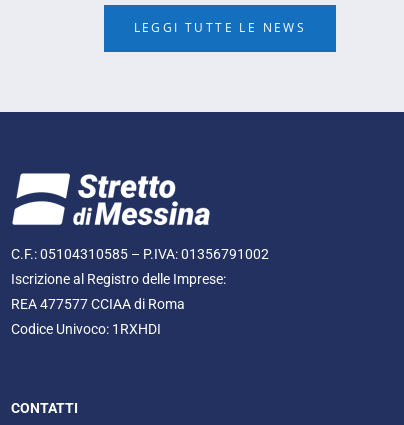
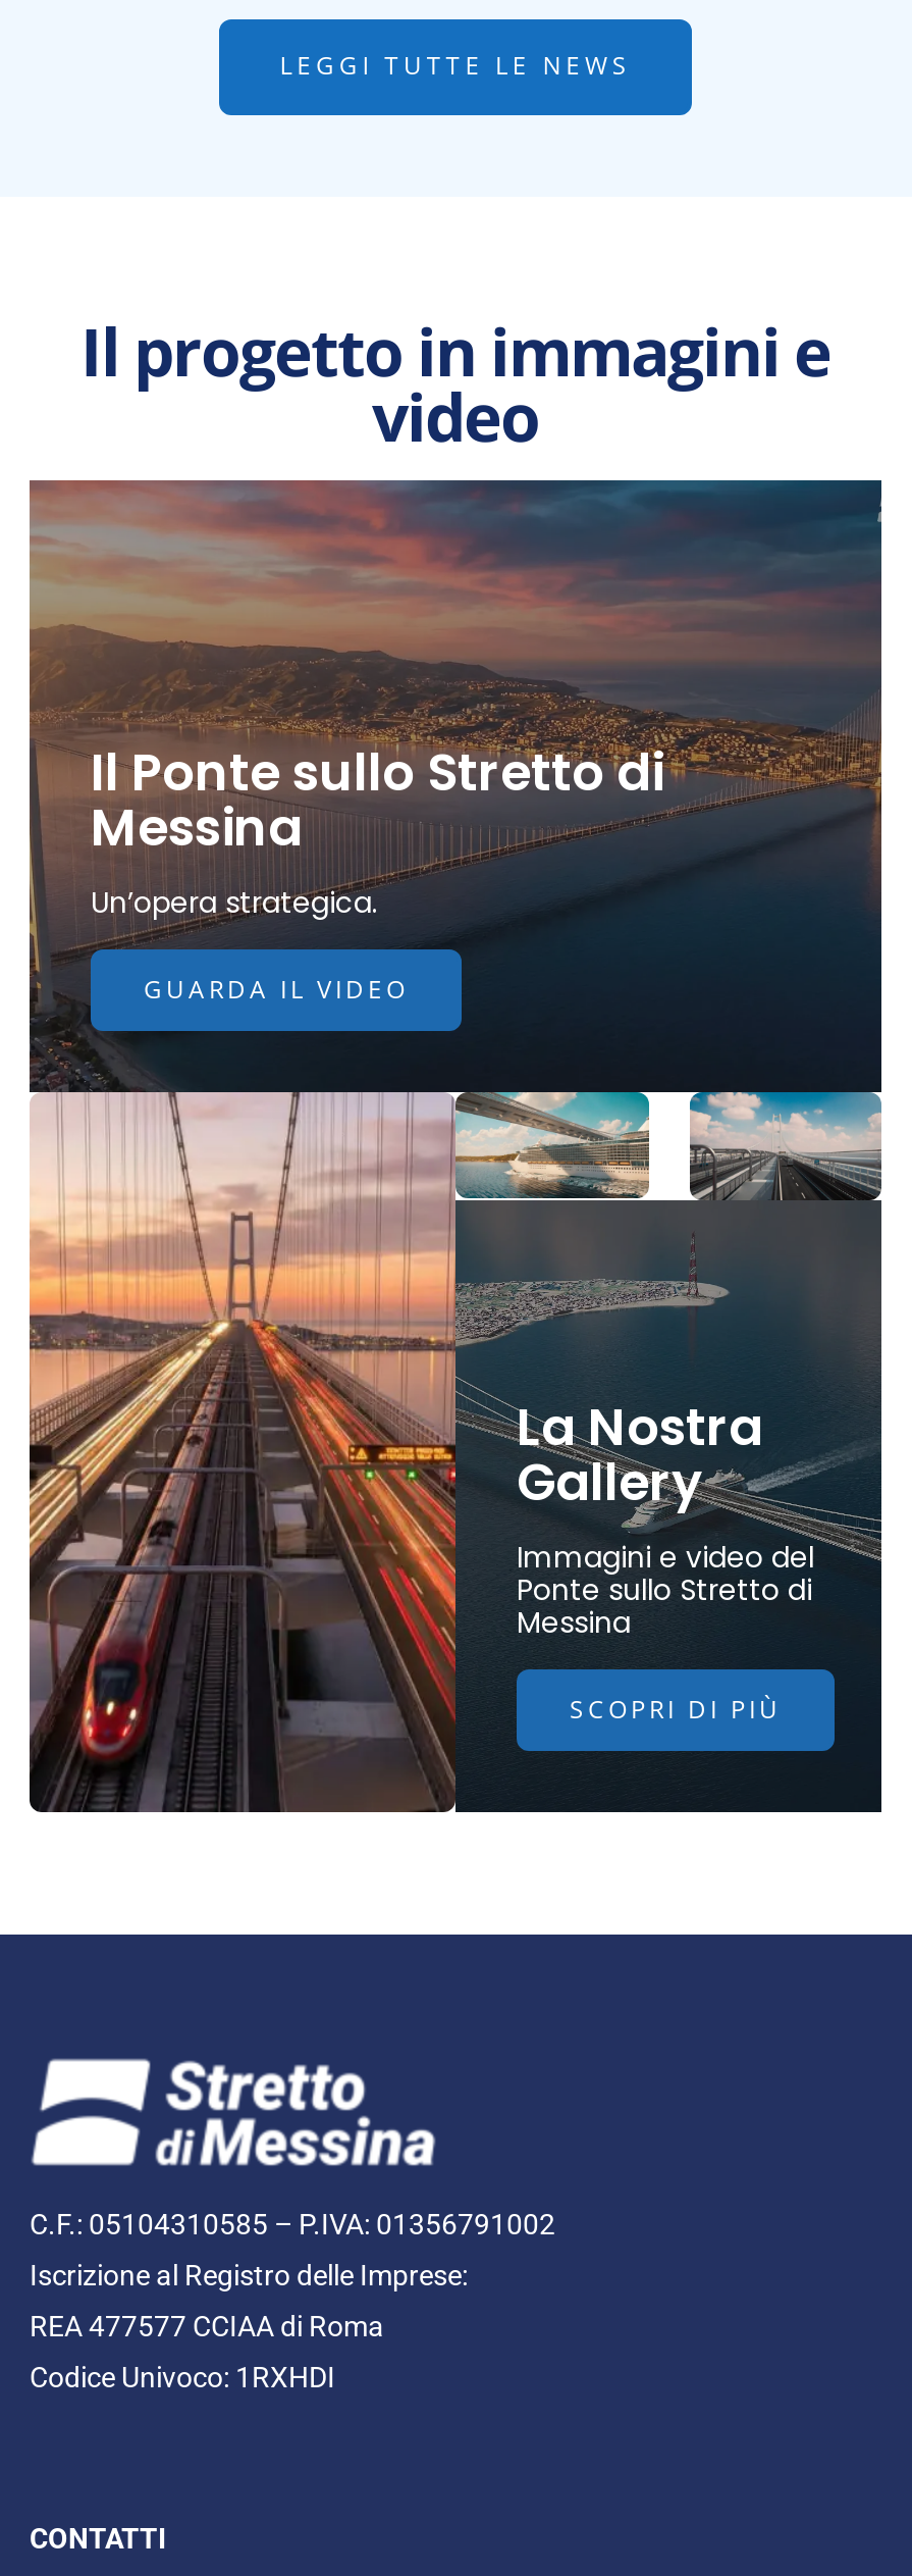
+ [image]
+ Il Ponte sullo Stretto di
+ Messina
+ Un’opera strategica.
+ GUARDA IL VIDEO

+ Il progetto in immagini e
+ video

+ La Nostra
+ Gallery
+ Immagini e video del
+ Ponte sullo Stretto di
+ Messina
+ SCOPRI DI PIÙ
